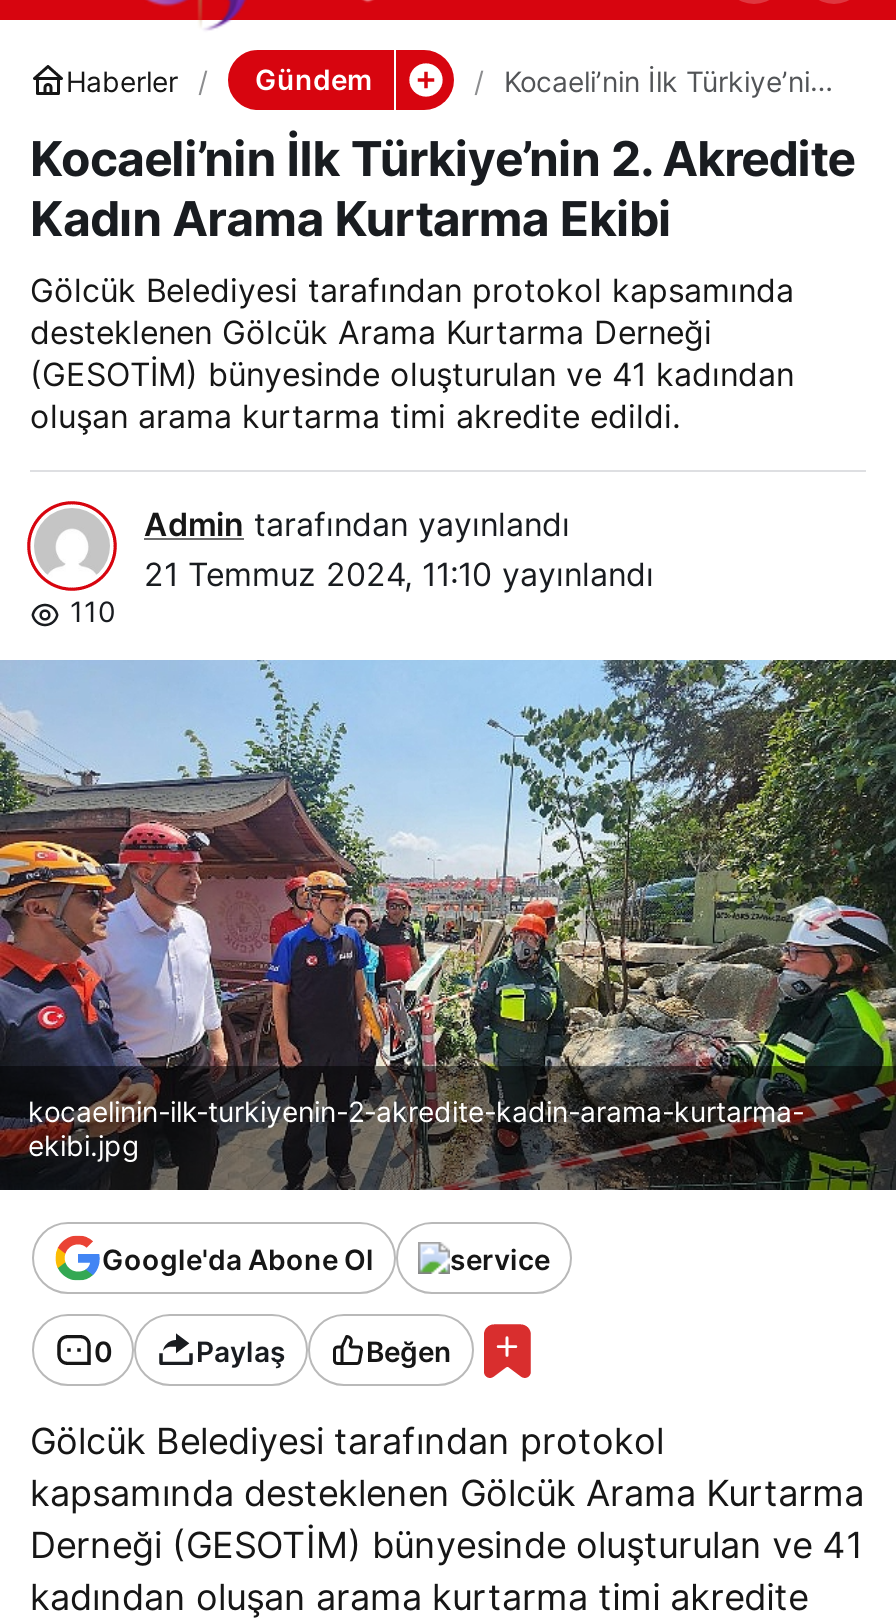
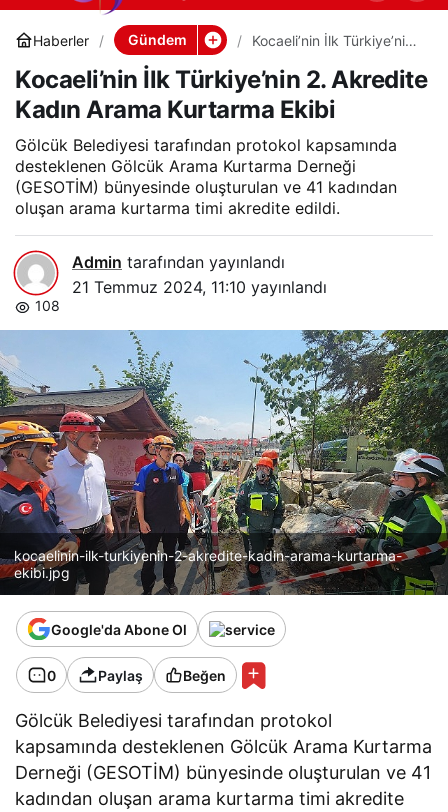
- 110
+ 108
